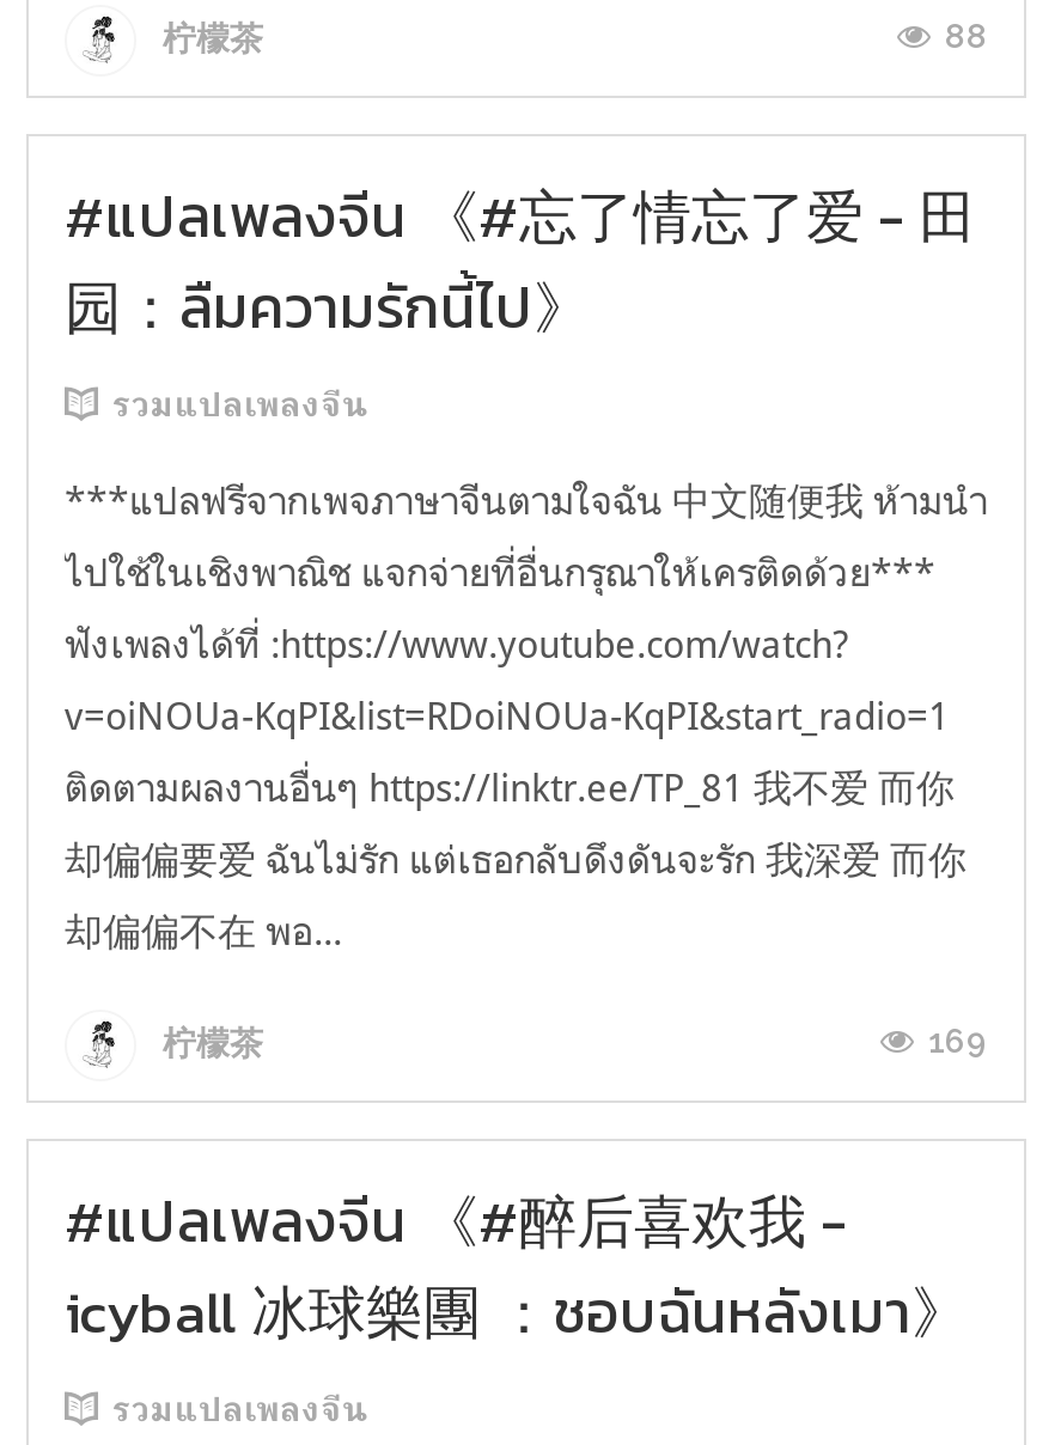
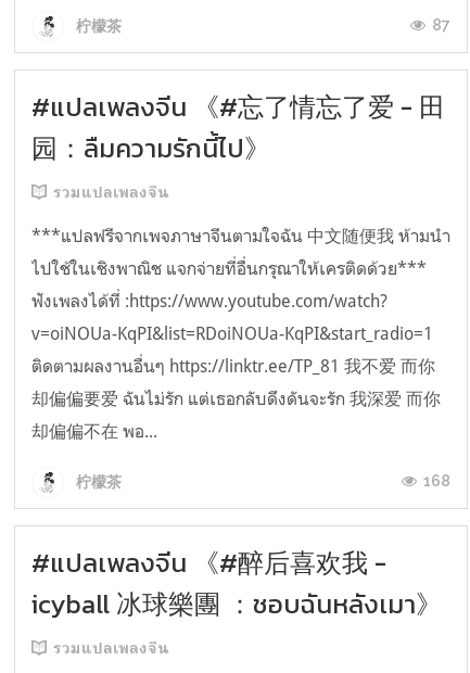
- 88
+ 87

- 169
+ 168
